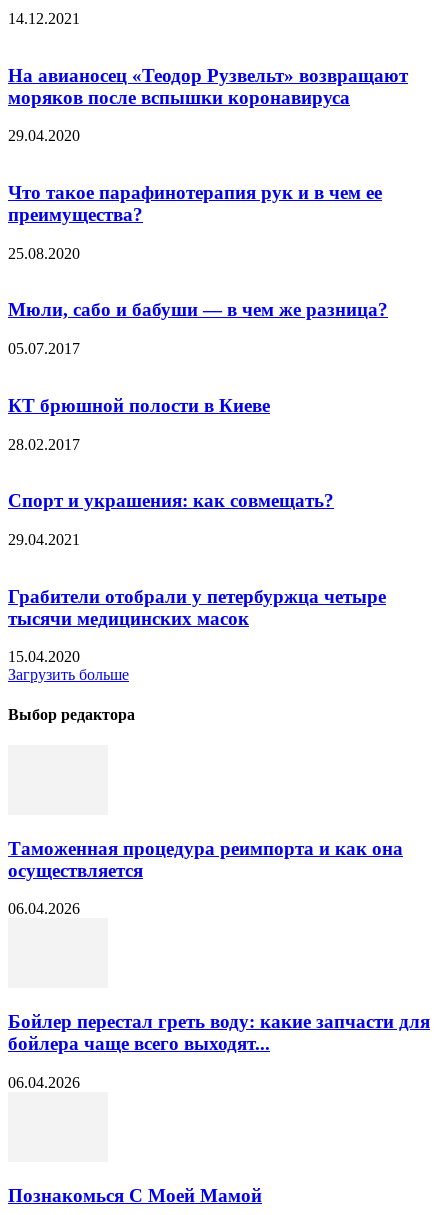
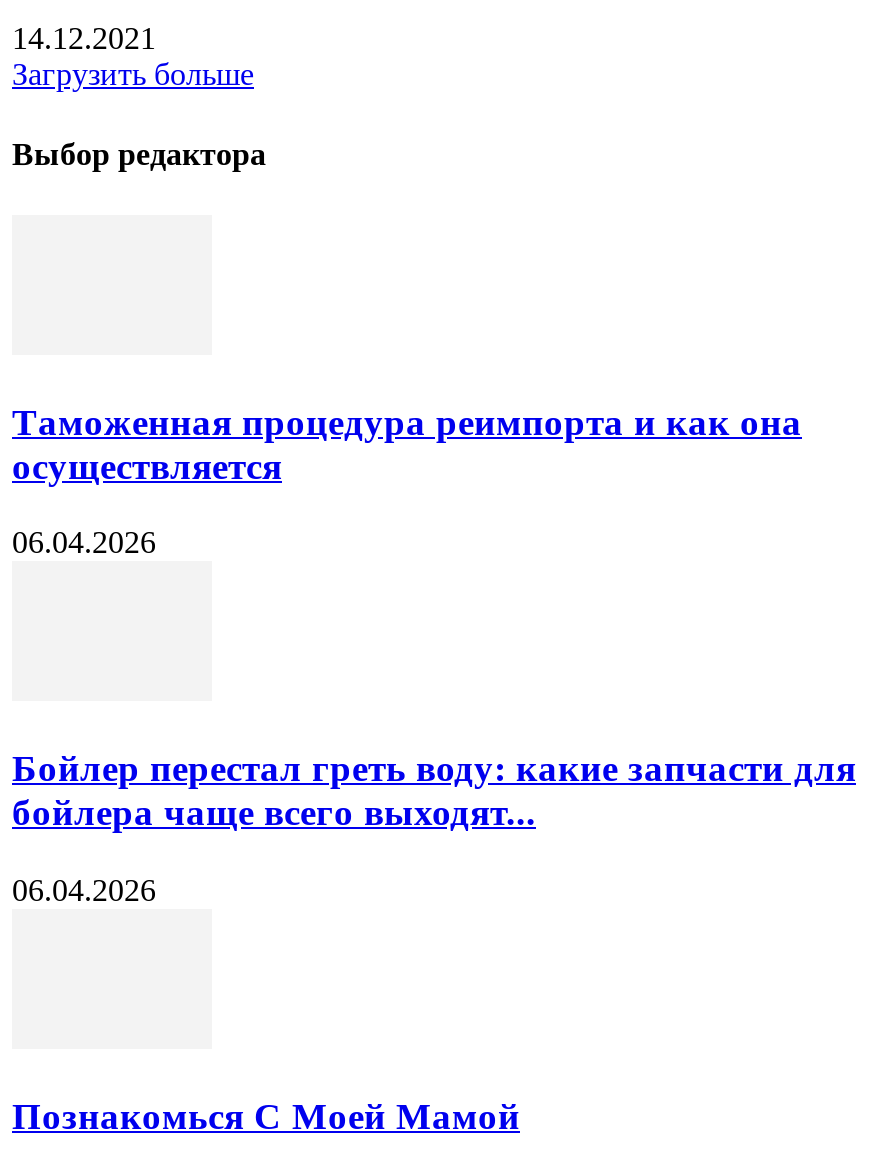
- На авианосец «Теодор Рузвельт» возвращают
- моряков после вспышки коронавируса
- 29.04.2020
- Что такое парафинотерапия рук и в чем ее
- преимущества?
- 25.08.2020
- Мюли, сабо и бабуши — в чем же разница?
- 05.07.2017
- КТ брюшной полости в Киеве
- 28.02.2017
- Спорт и украшения: как совмещать?
- 29.04.2021
- Грабители отобрали у петербуржца четыре
- тысячи медицинских масок
- 15.04.2020
